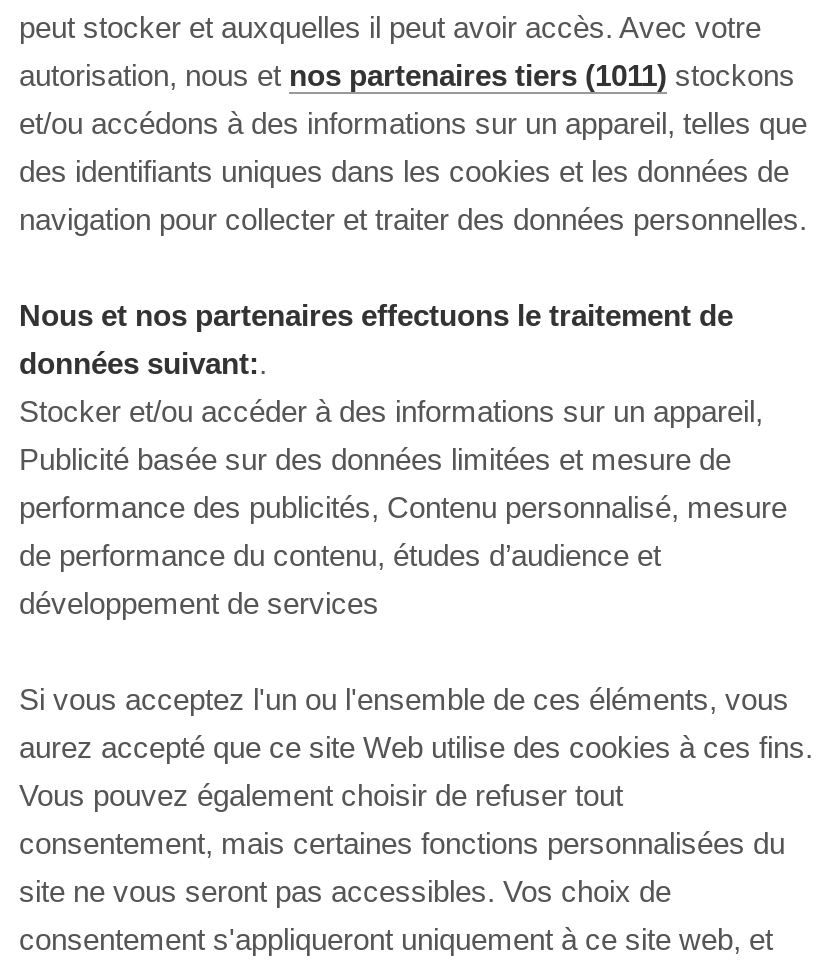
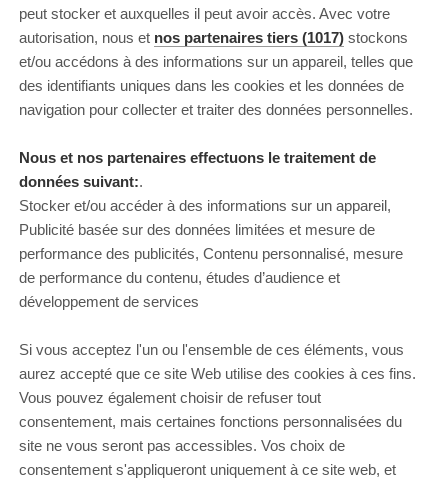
- autorisation, nous et nos partenaires tiers (1011) stockons
+ autorisation, nous et nos partenaires tiers (1017) stockons
